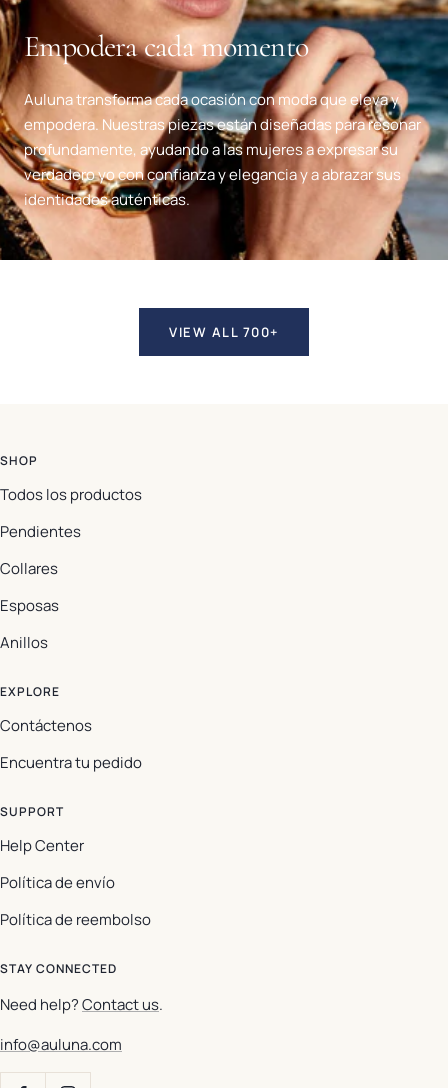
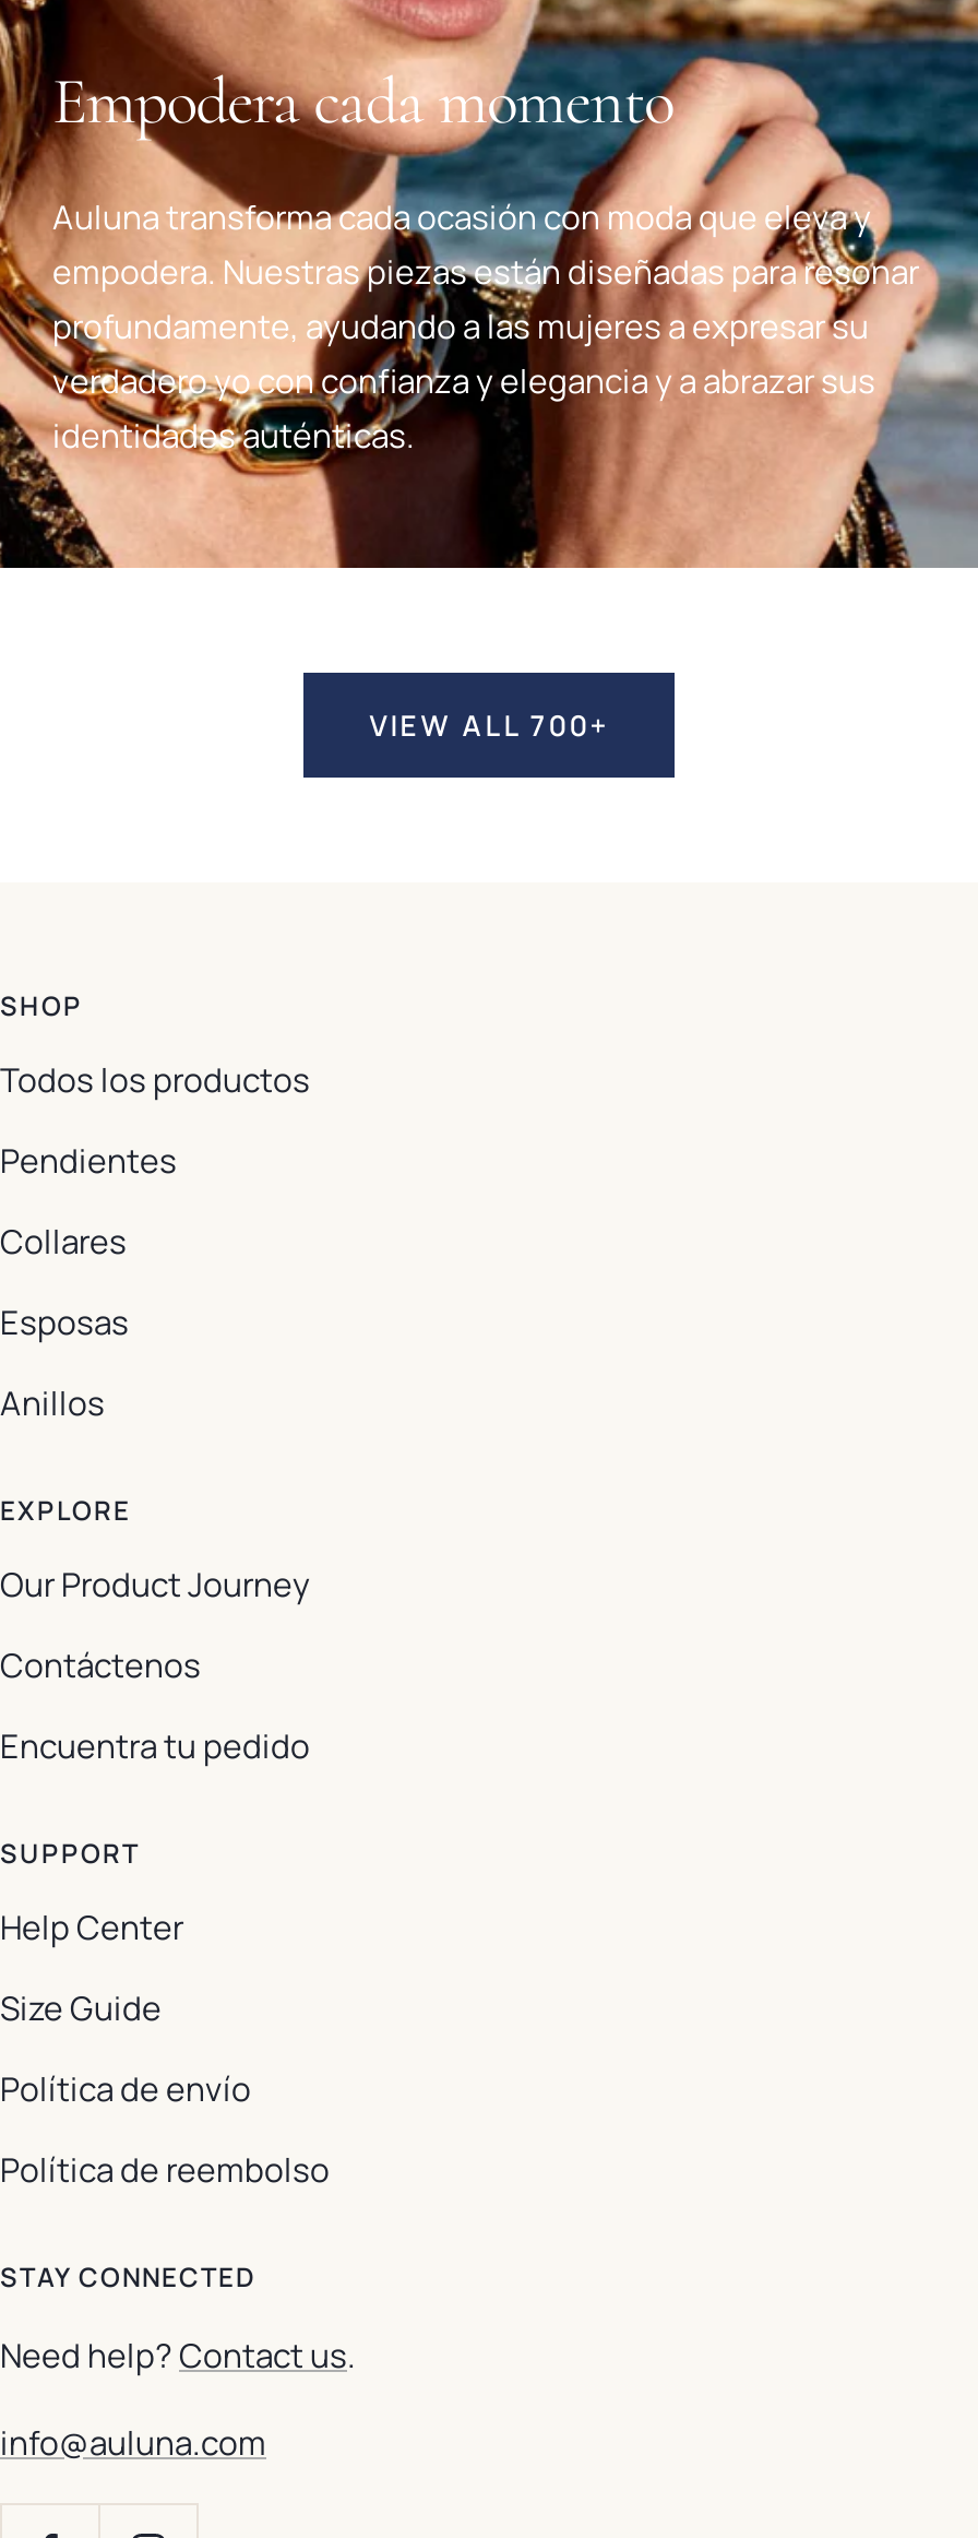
+ Our Product Journey

+ Size Guide
